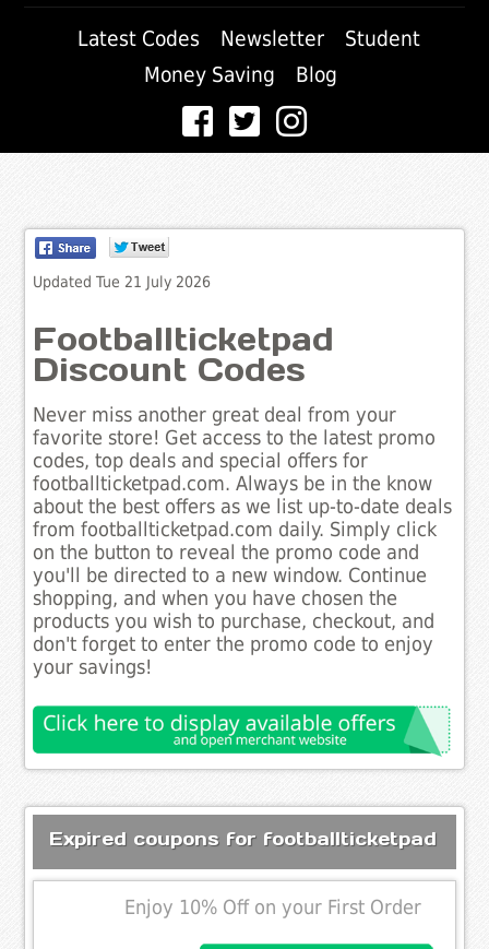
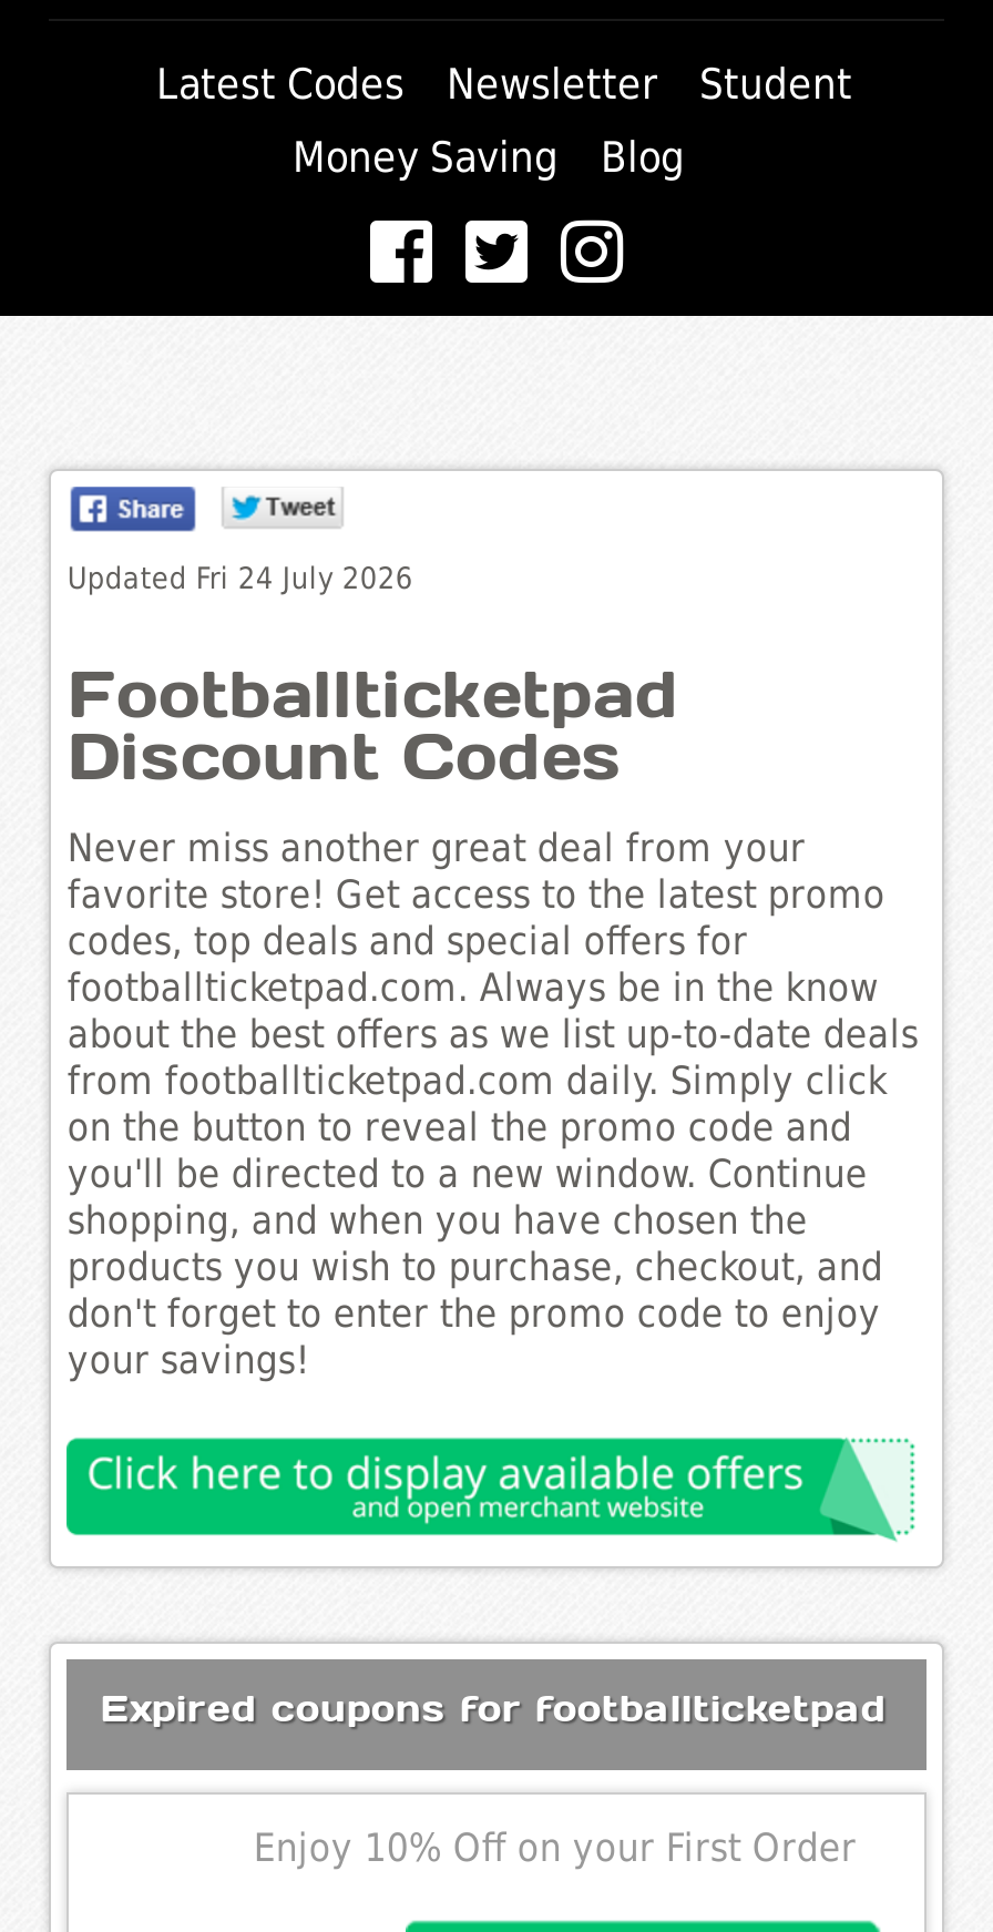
- Updated Tue 21 July 2026
+ Updated Fri 24 July 2026
